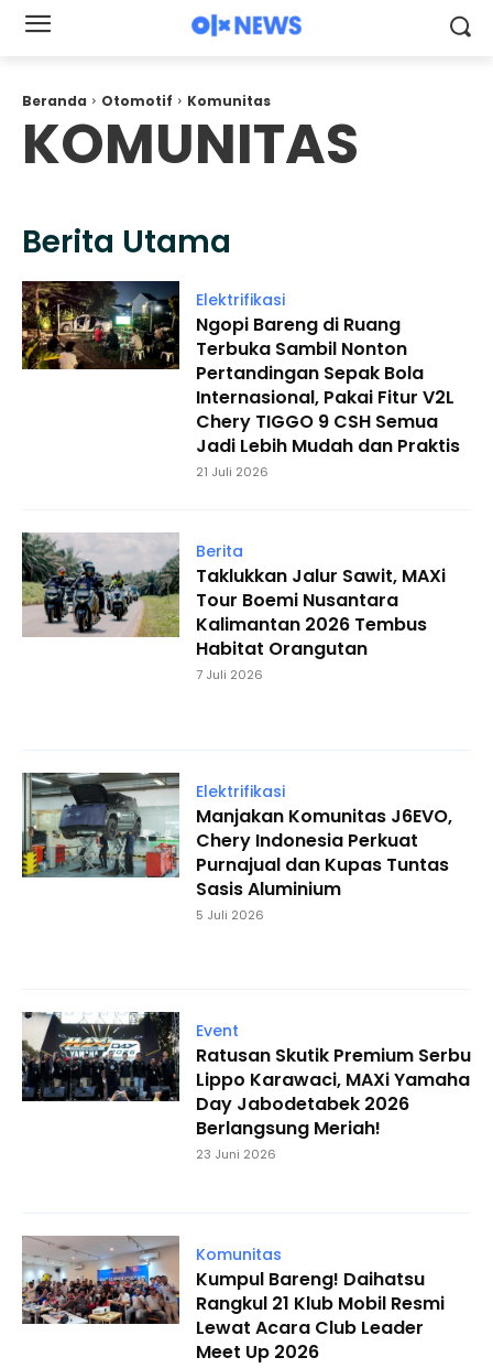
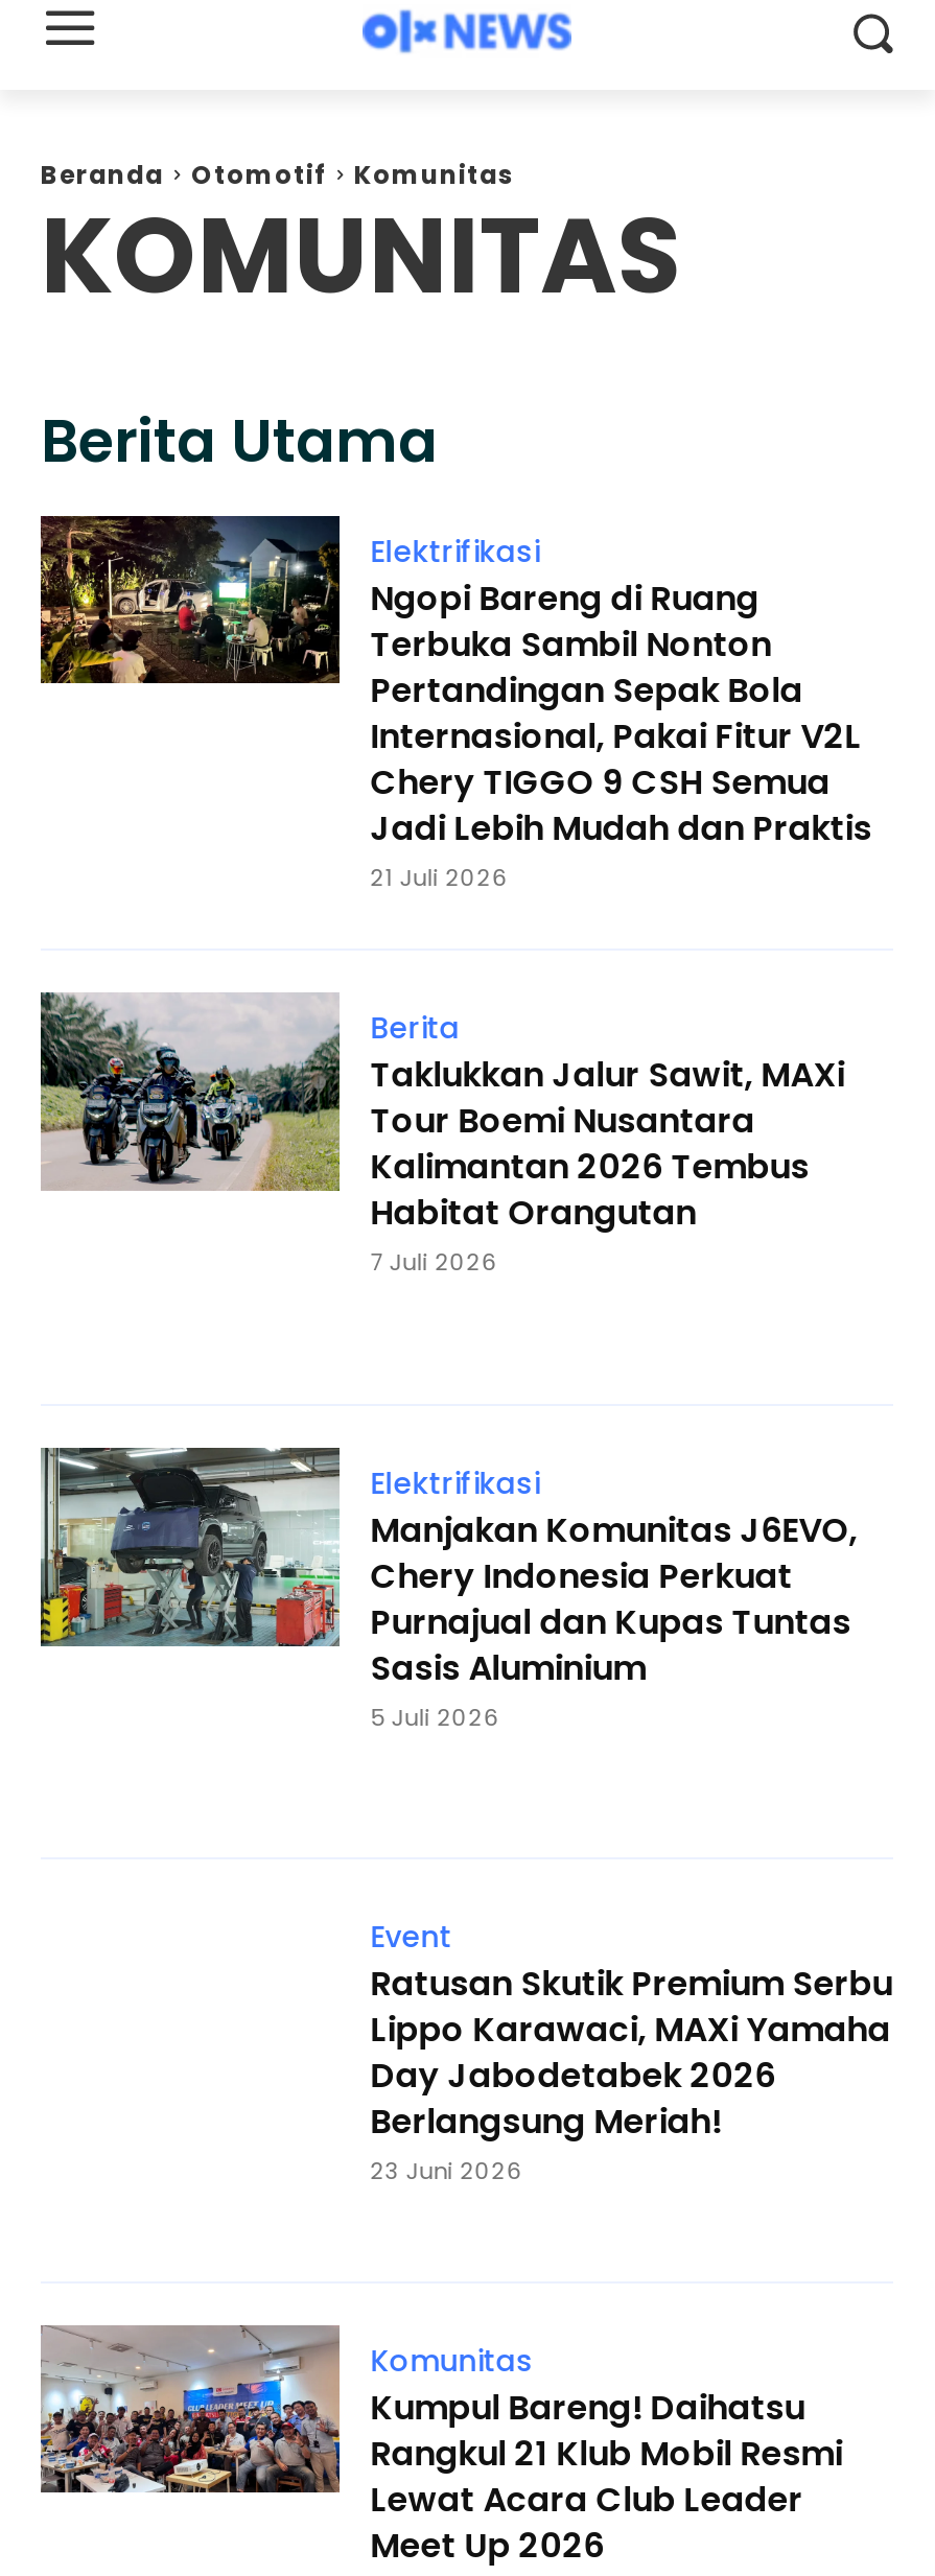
- [image]
